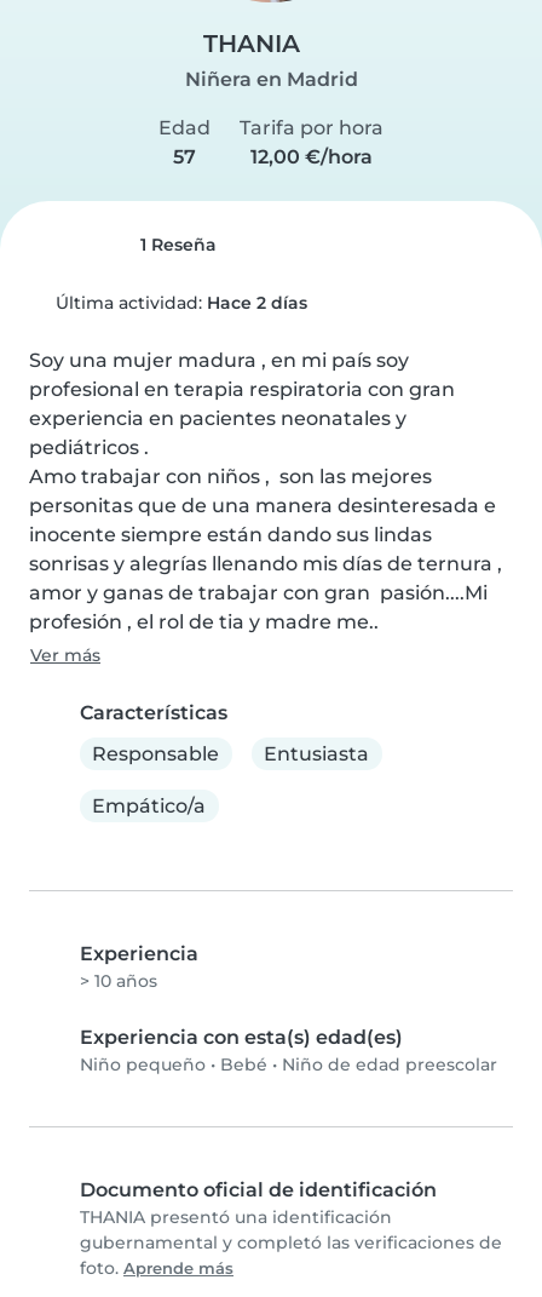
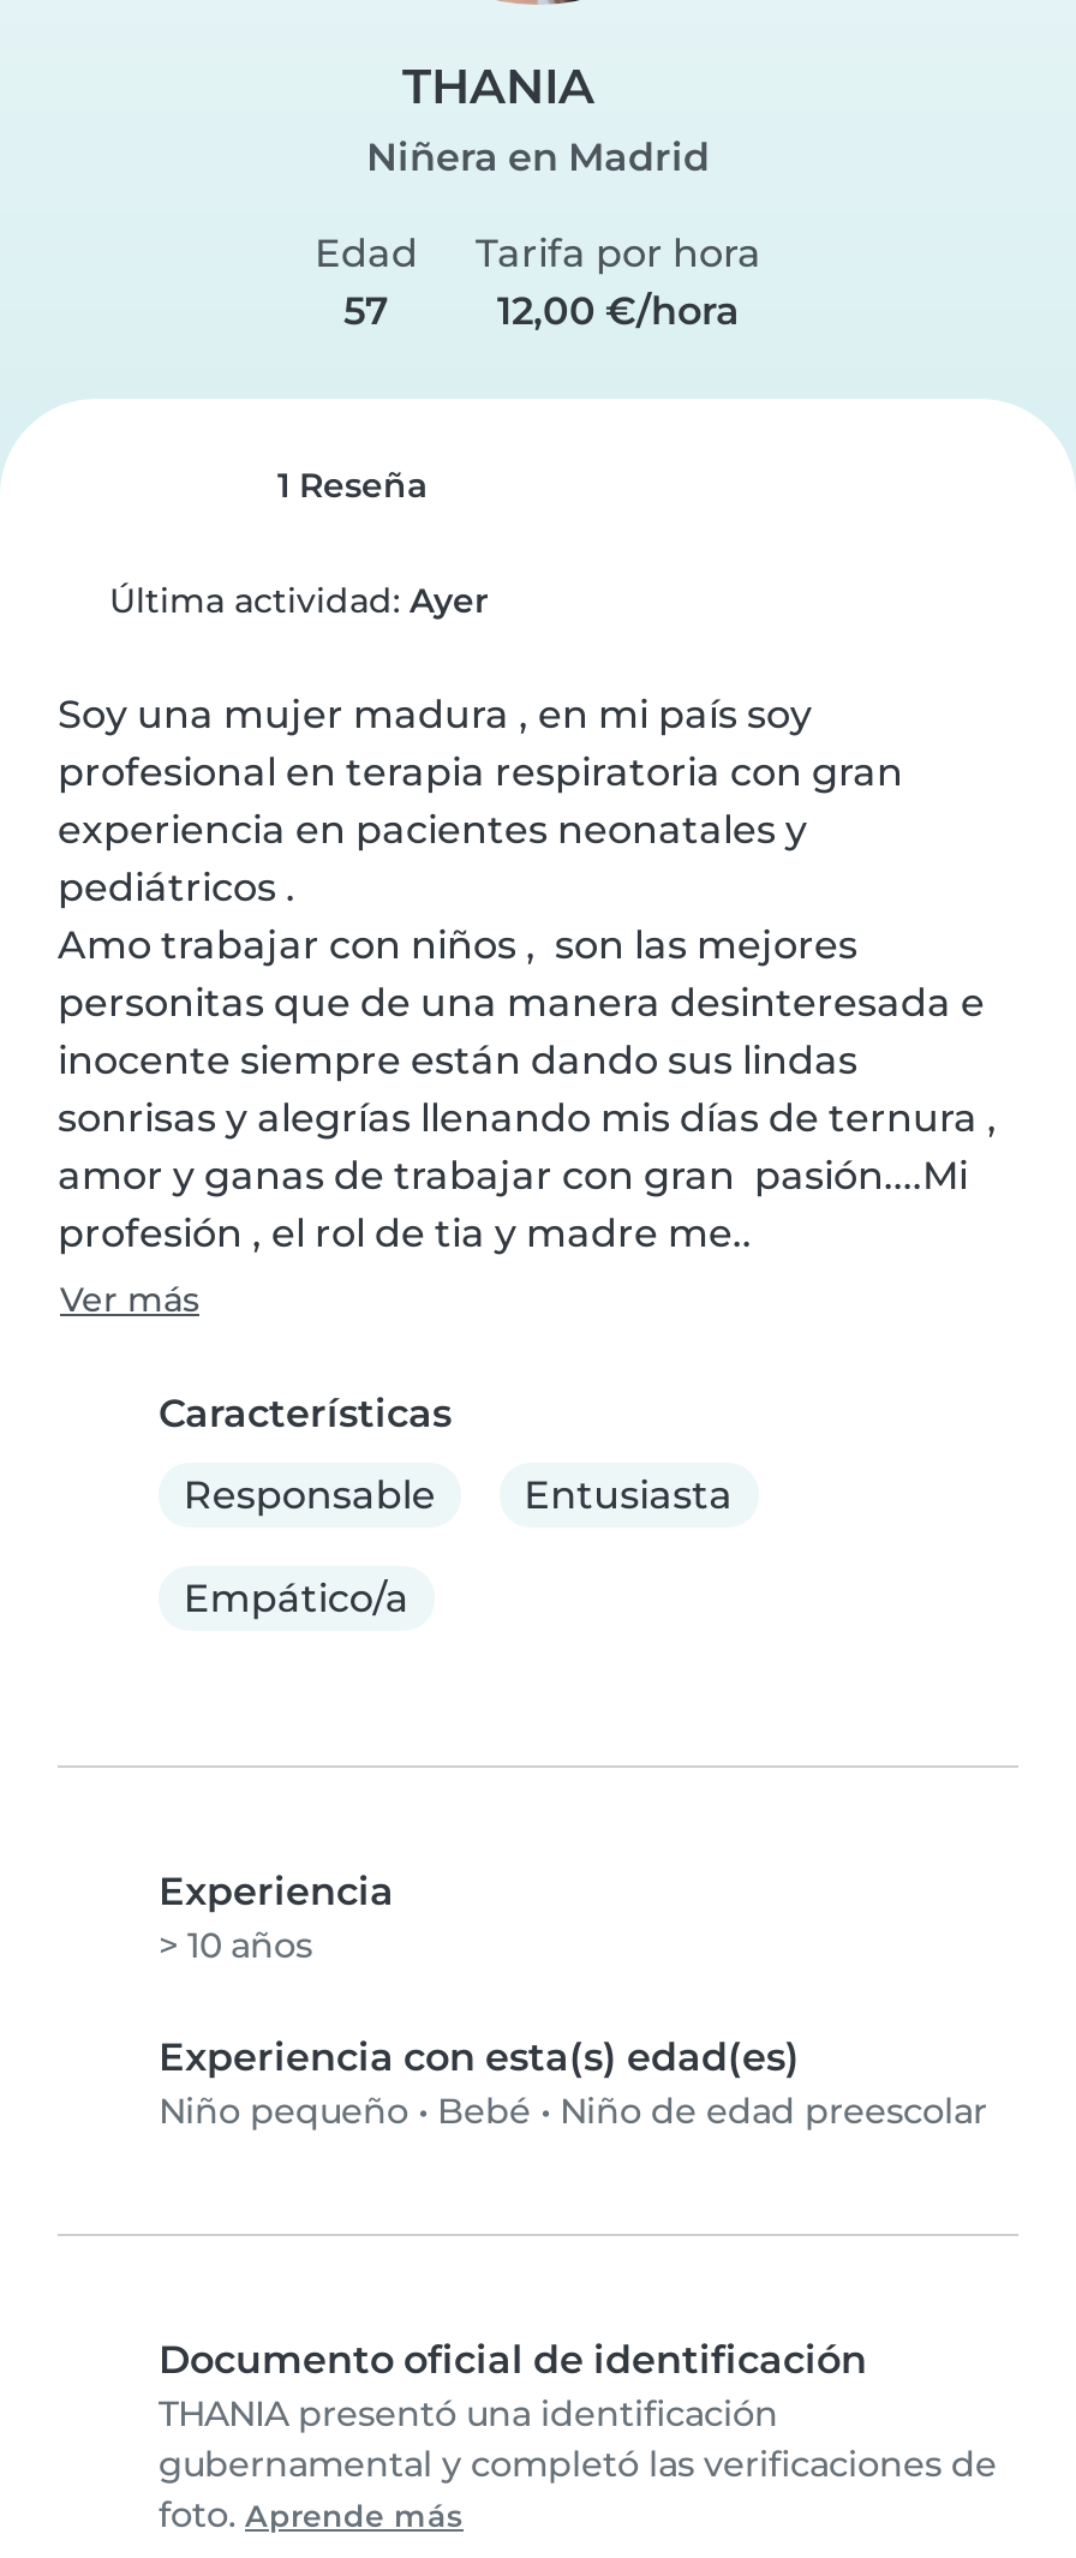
- Última actividad: Hace 2 días
+ Última actividad: Ayer
